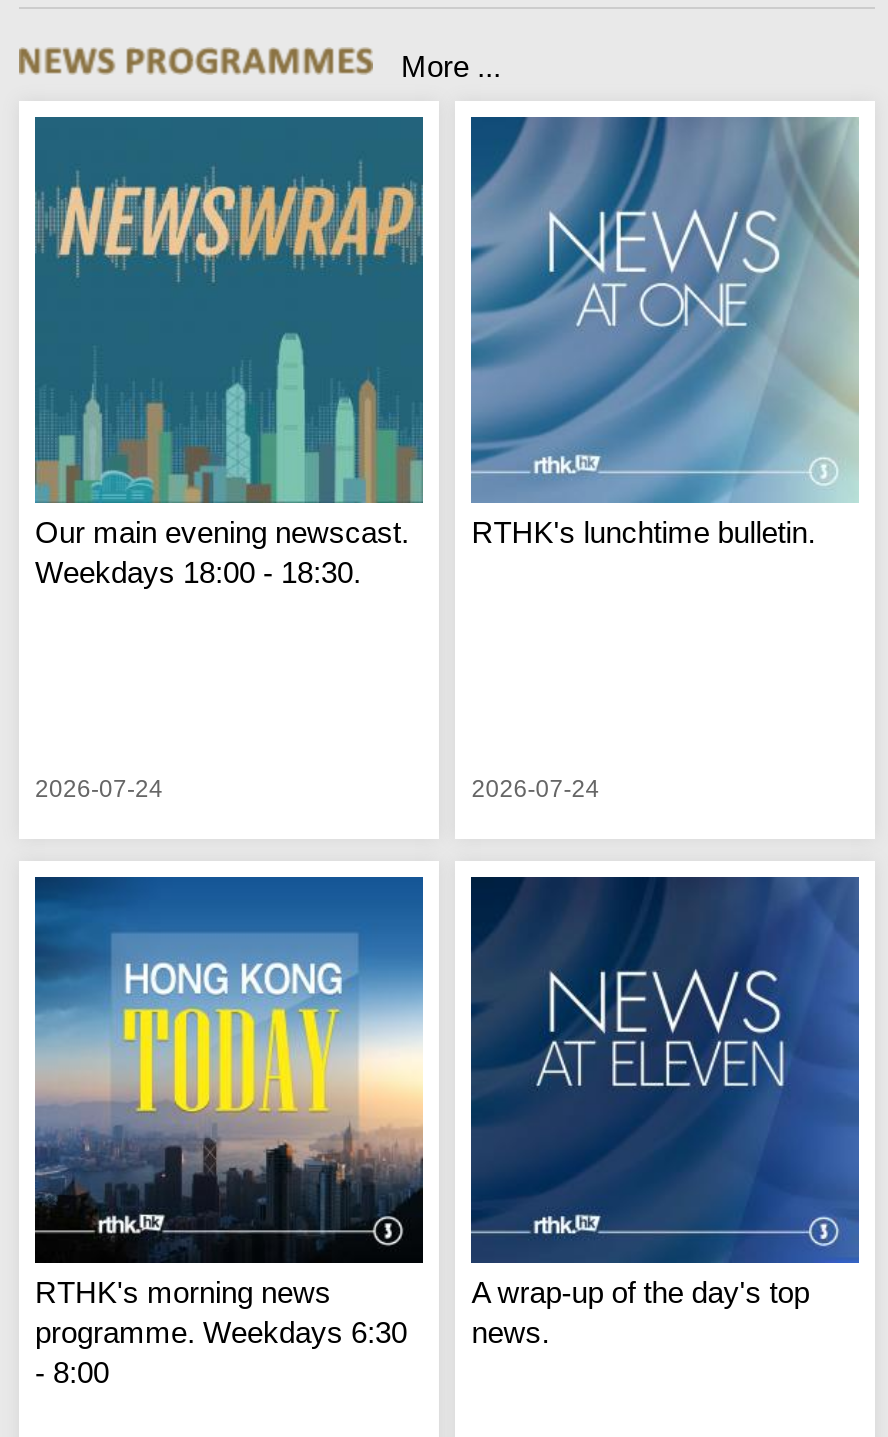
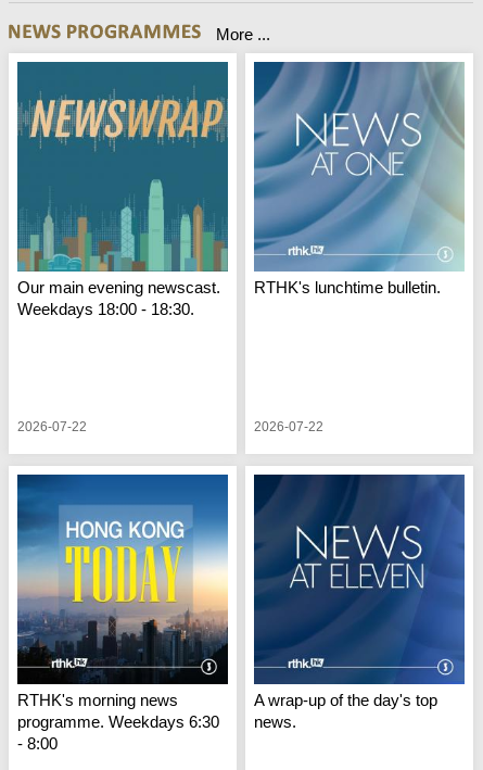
- 2026-07-24
+ 2026-07-22

- 2026-07-24
+ 2026-07-22
